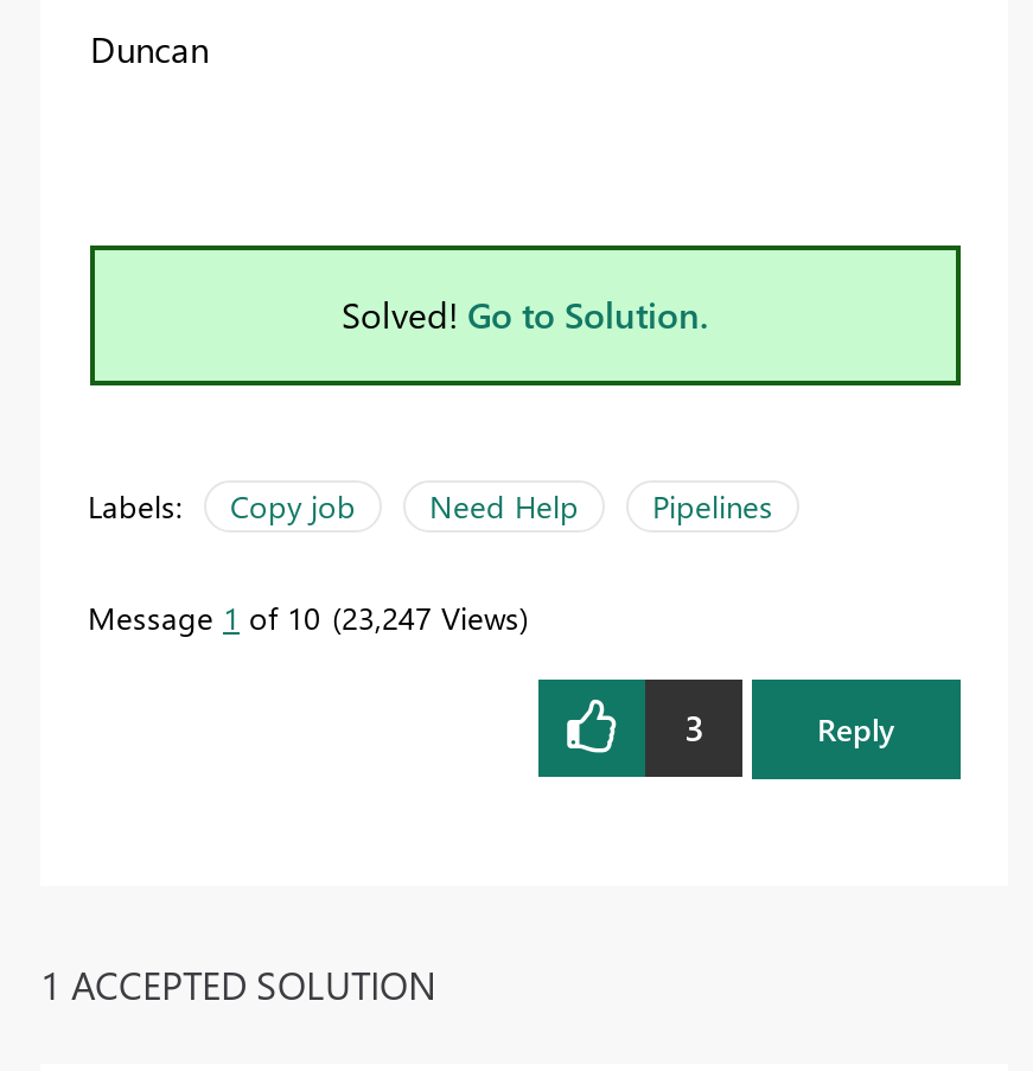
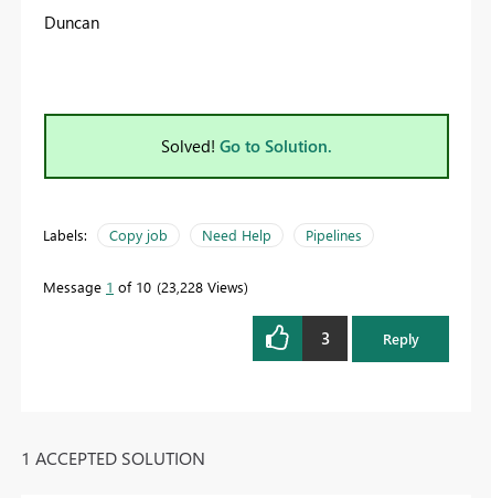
- Message 1 of 10 23,247 Views
+ Message 1 of 10 23,228 Views
